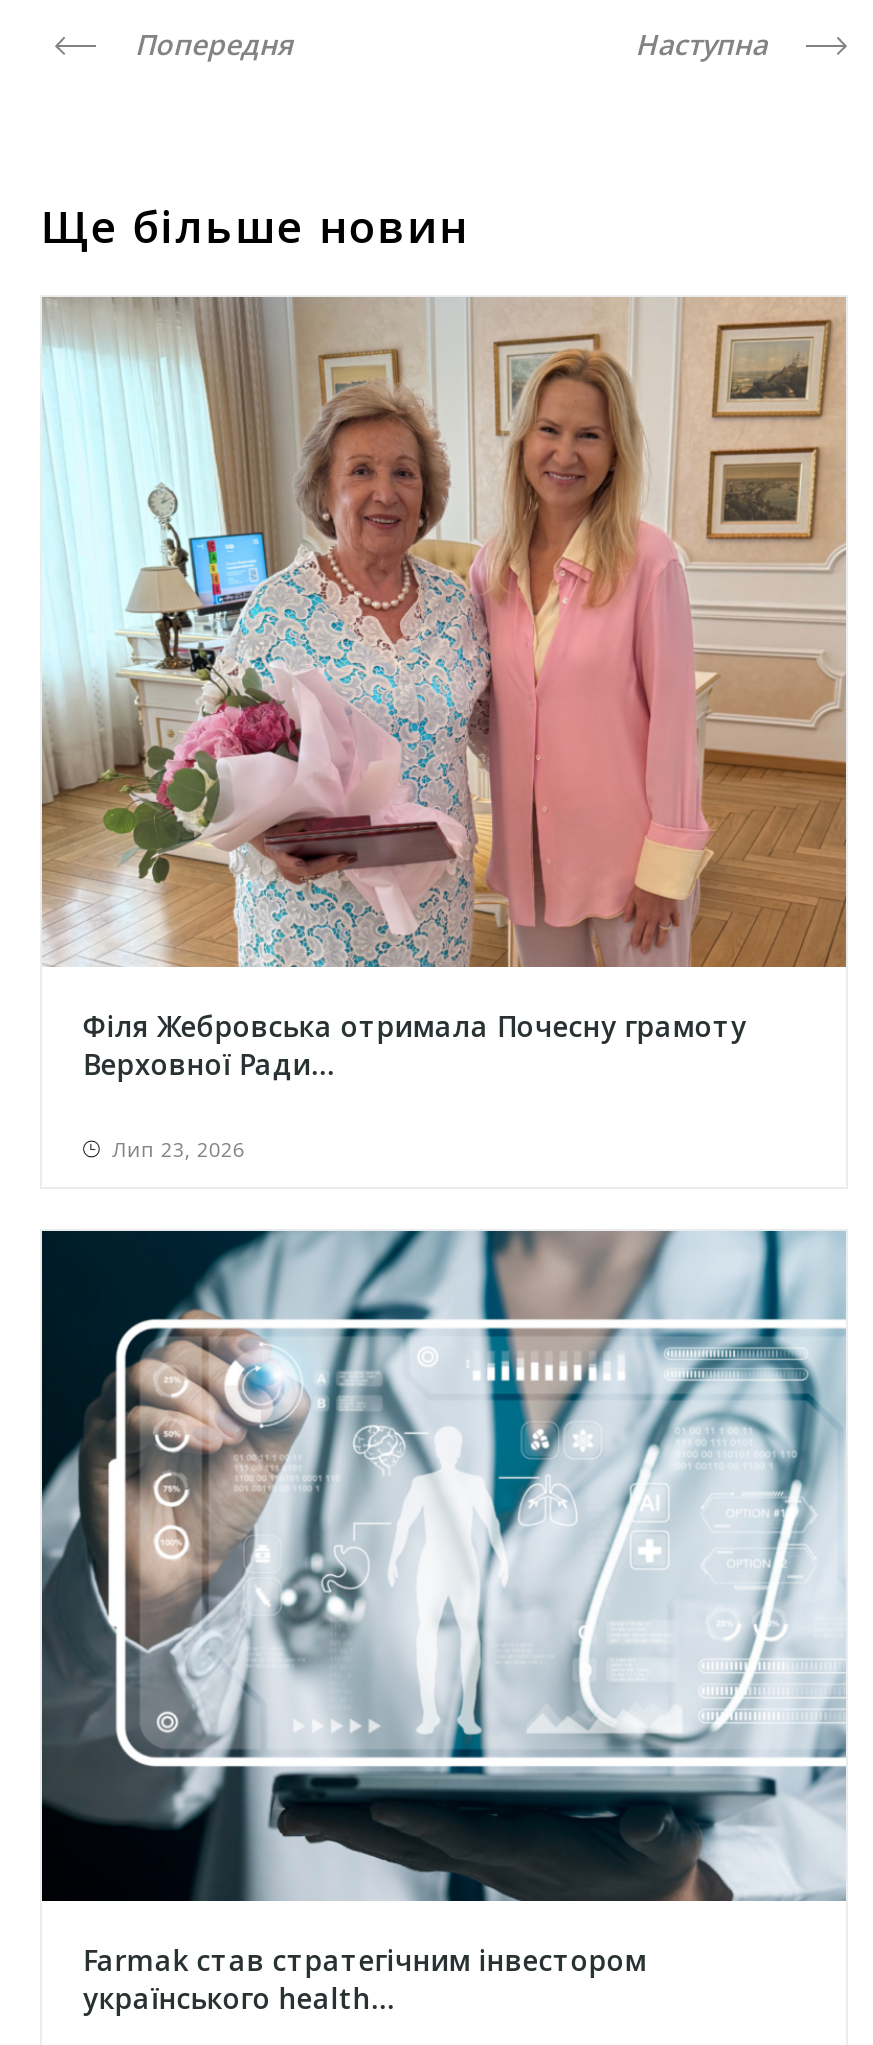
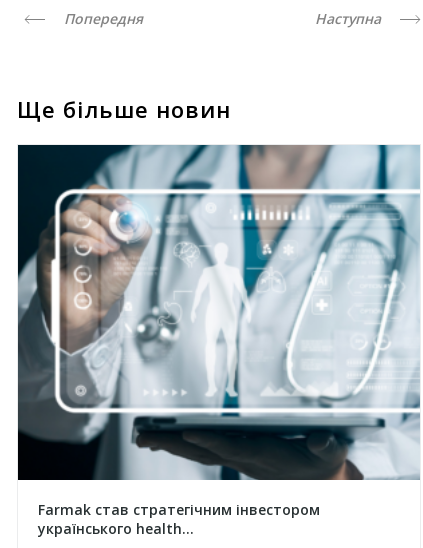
- [image]
- Філя Жебровська отримала Почесну грамоту
- Верховної Ради...
- Лип 23, 2026
